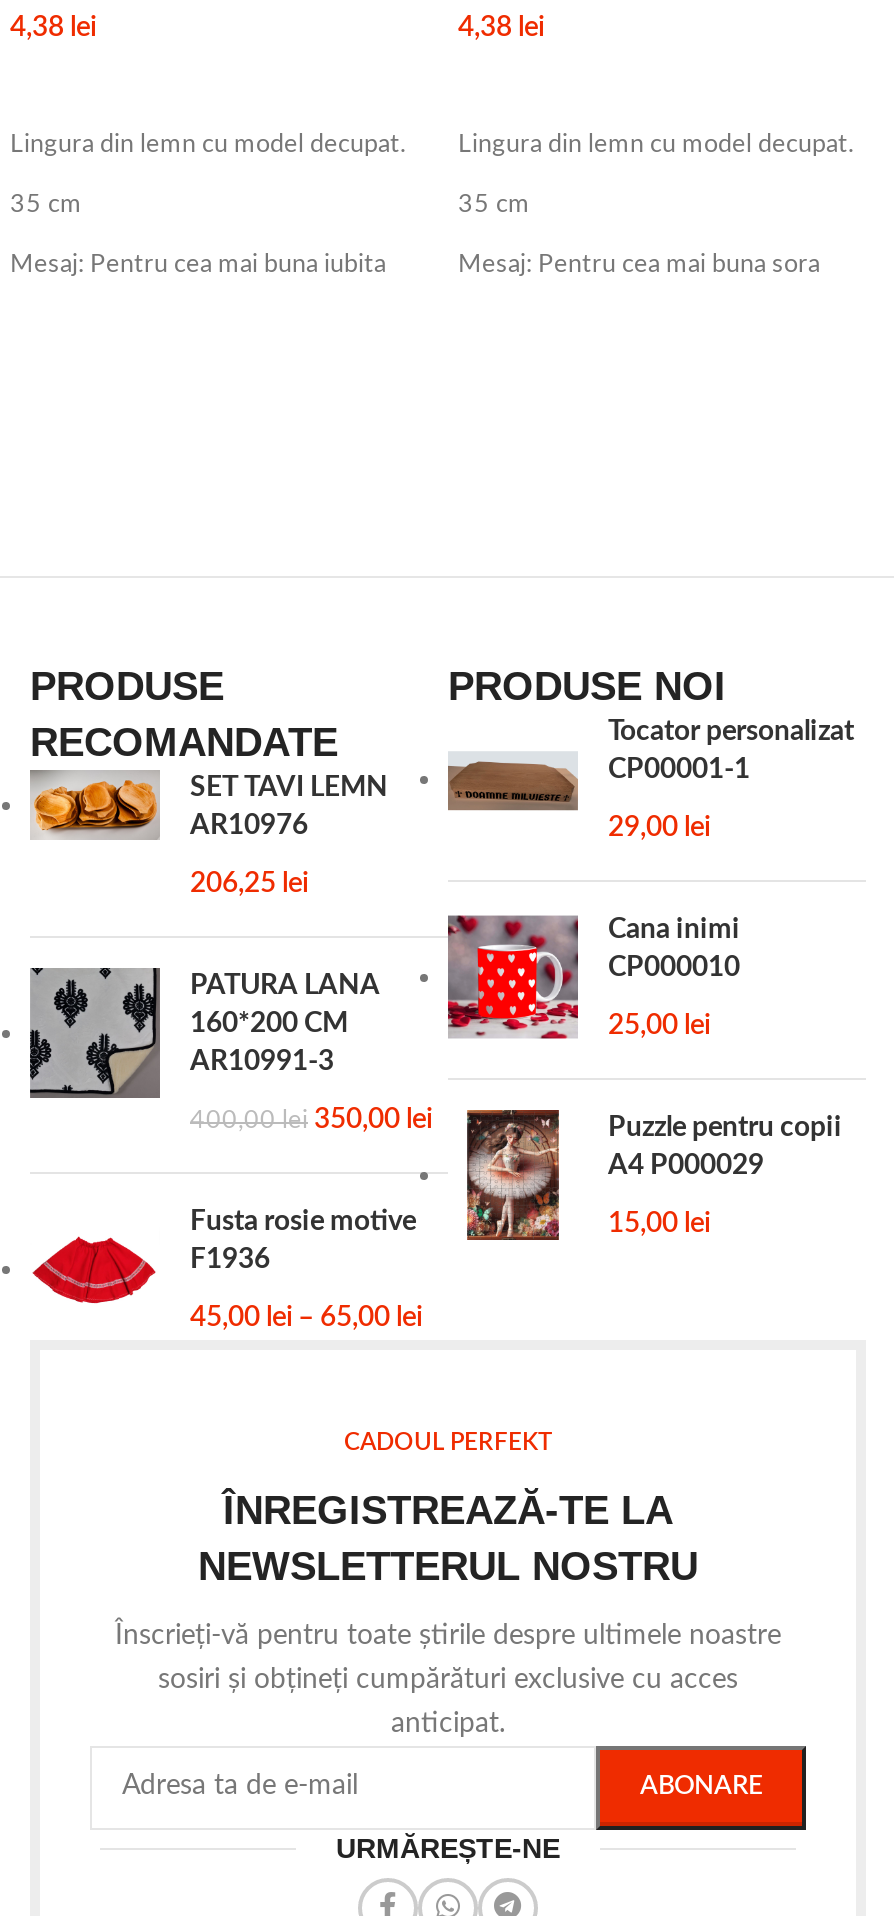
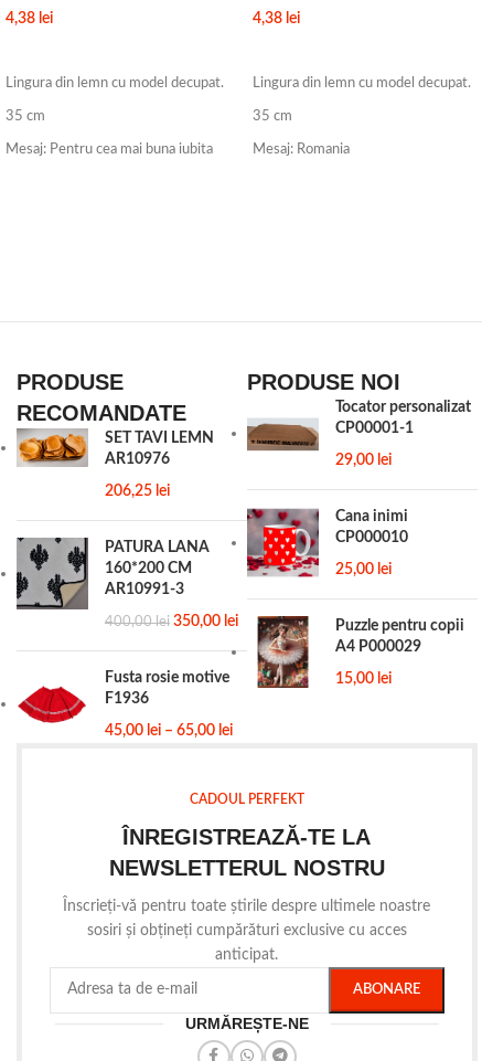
- Mesaj: Pentru cea mai buna sora
+ Mesaj: Romania
